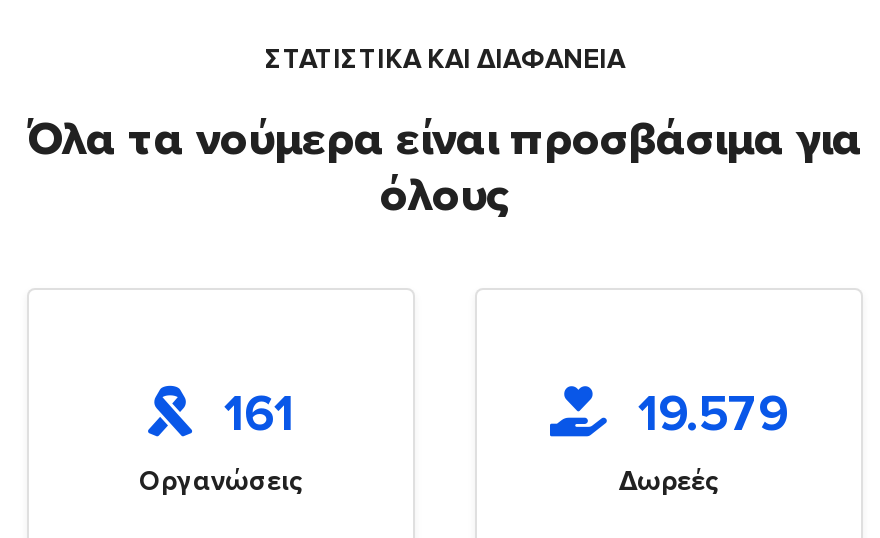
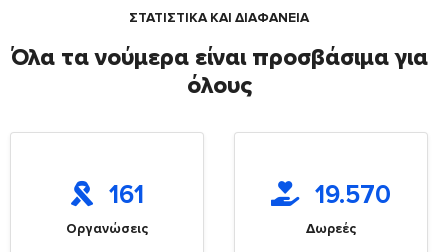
- 19.579
+ 19.570
